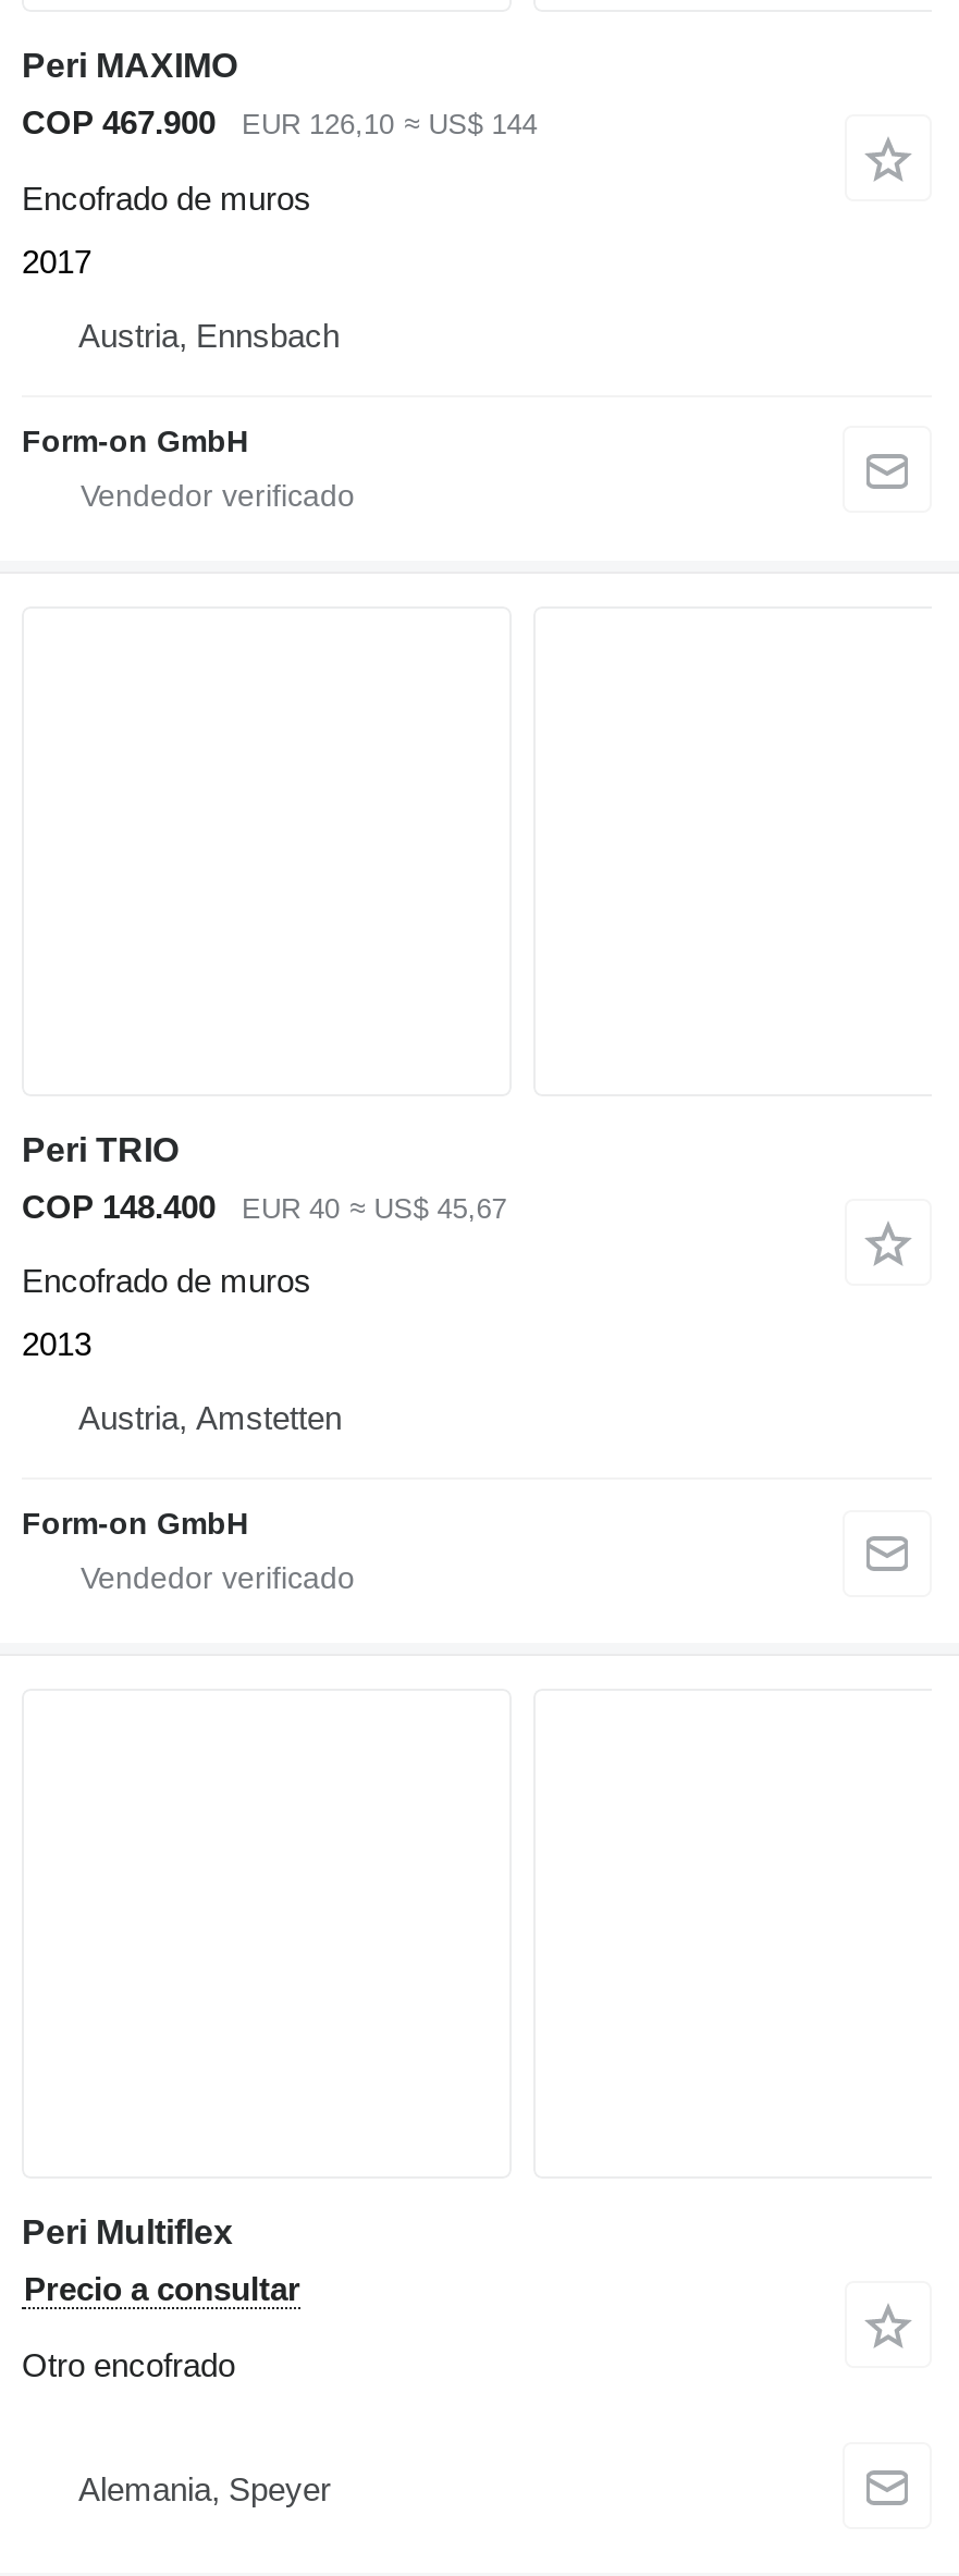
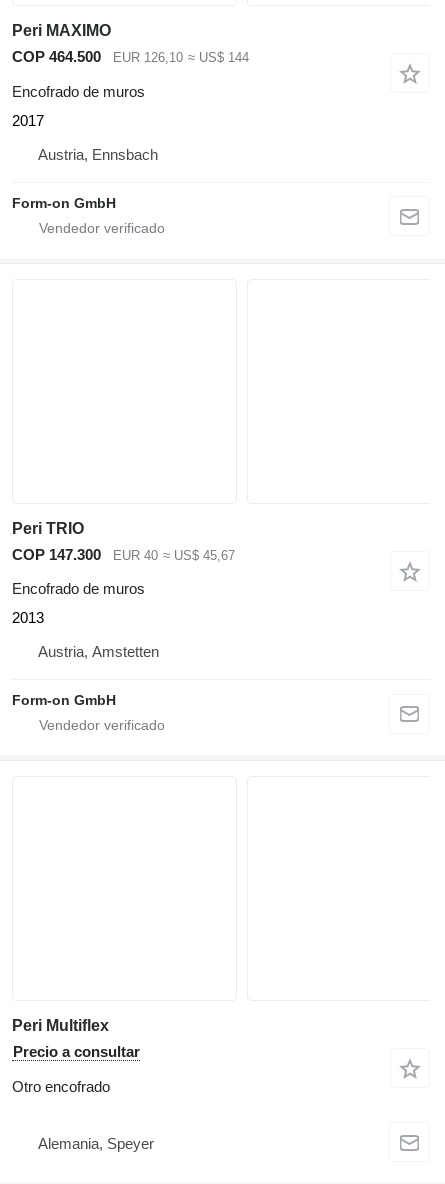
- COP 467.900
+ COP 464.500

- COP 148.400
+ COP 147.300
